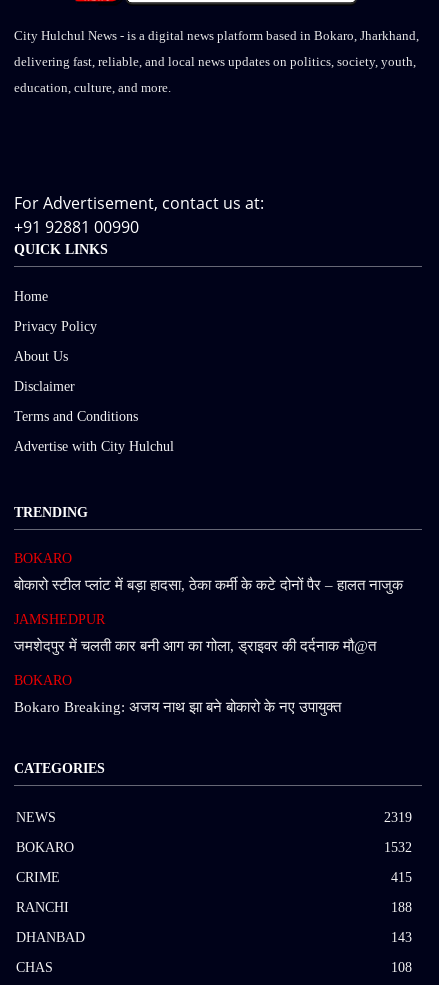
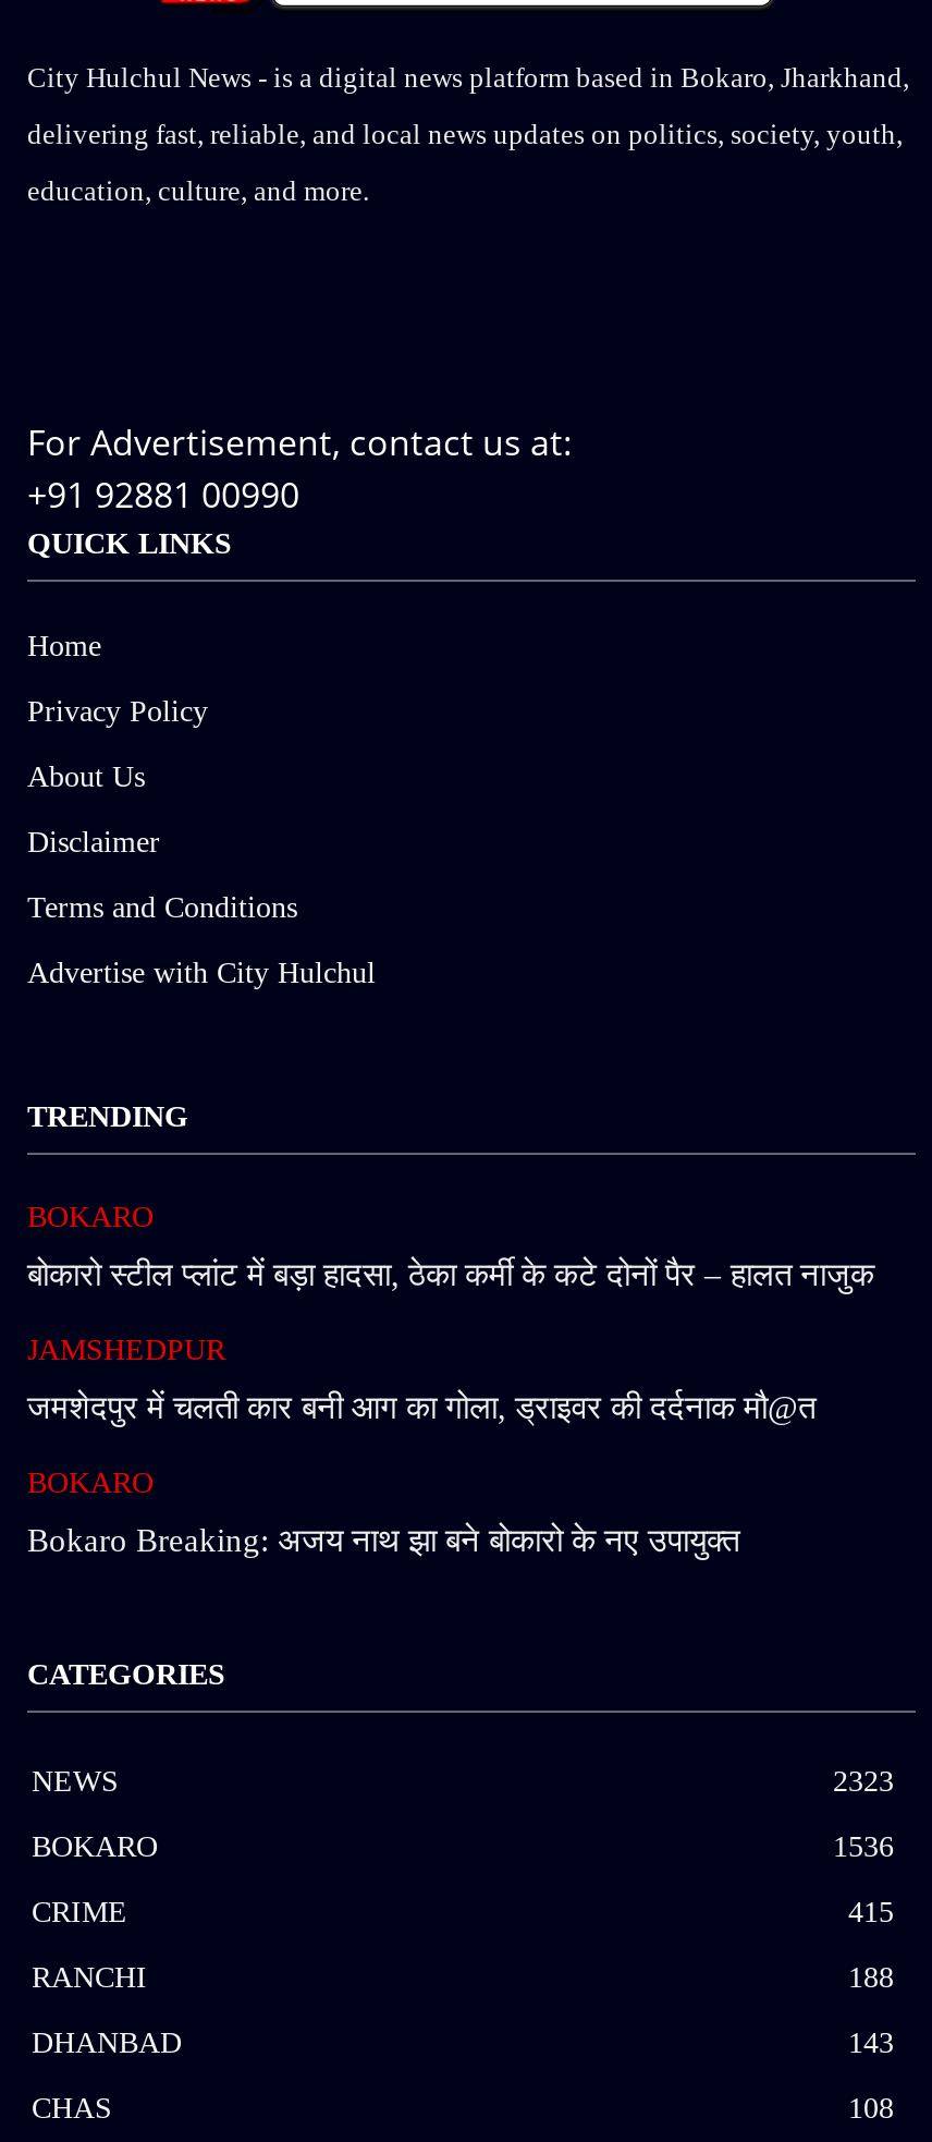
- 2319
+ 2323

- 1532
+ 1536
